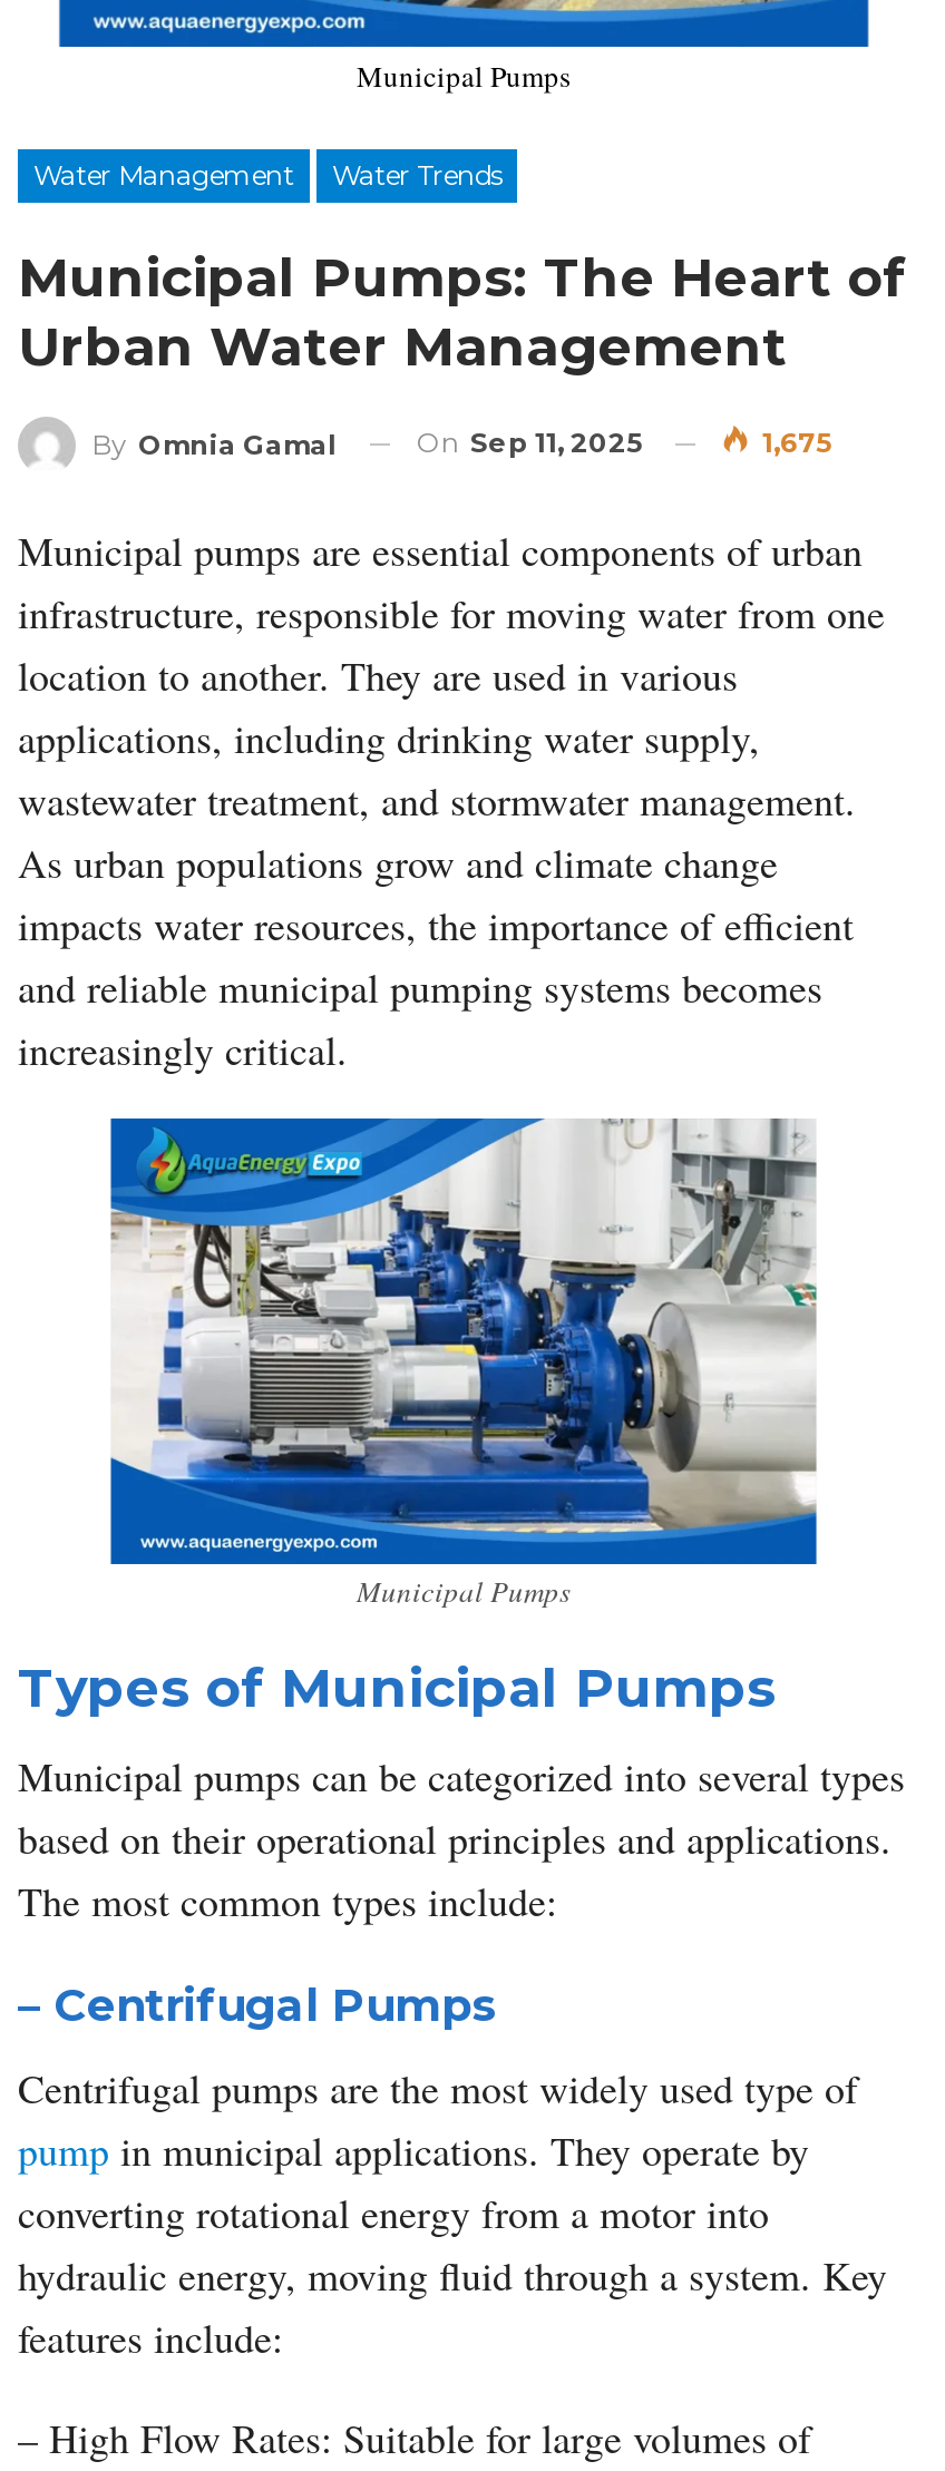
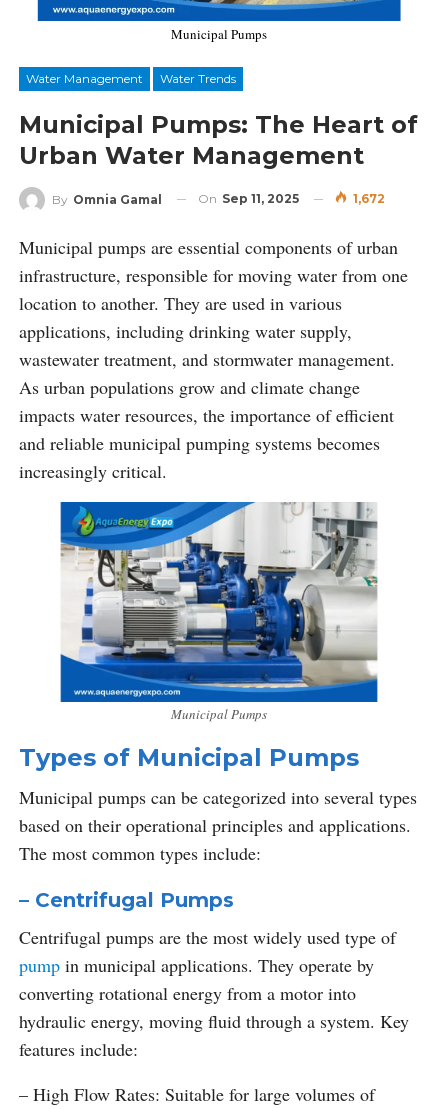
- 1,675
+ 1,672
